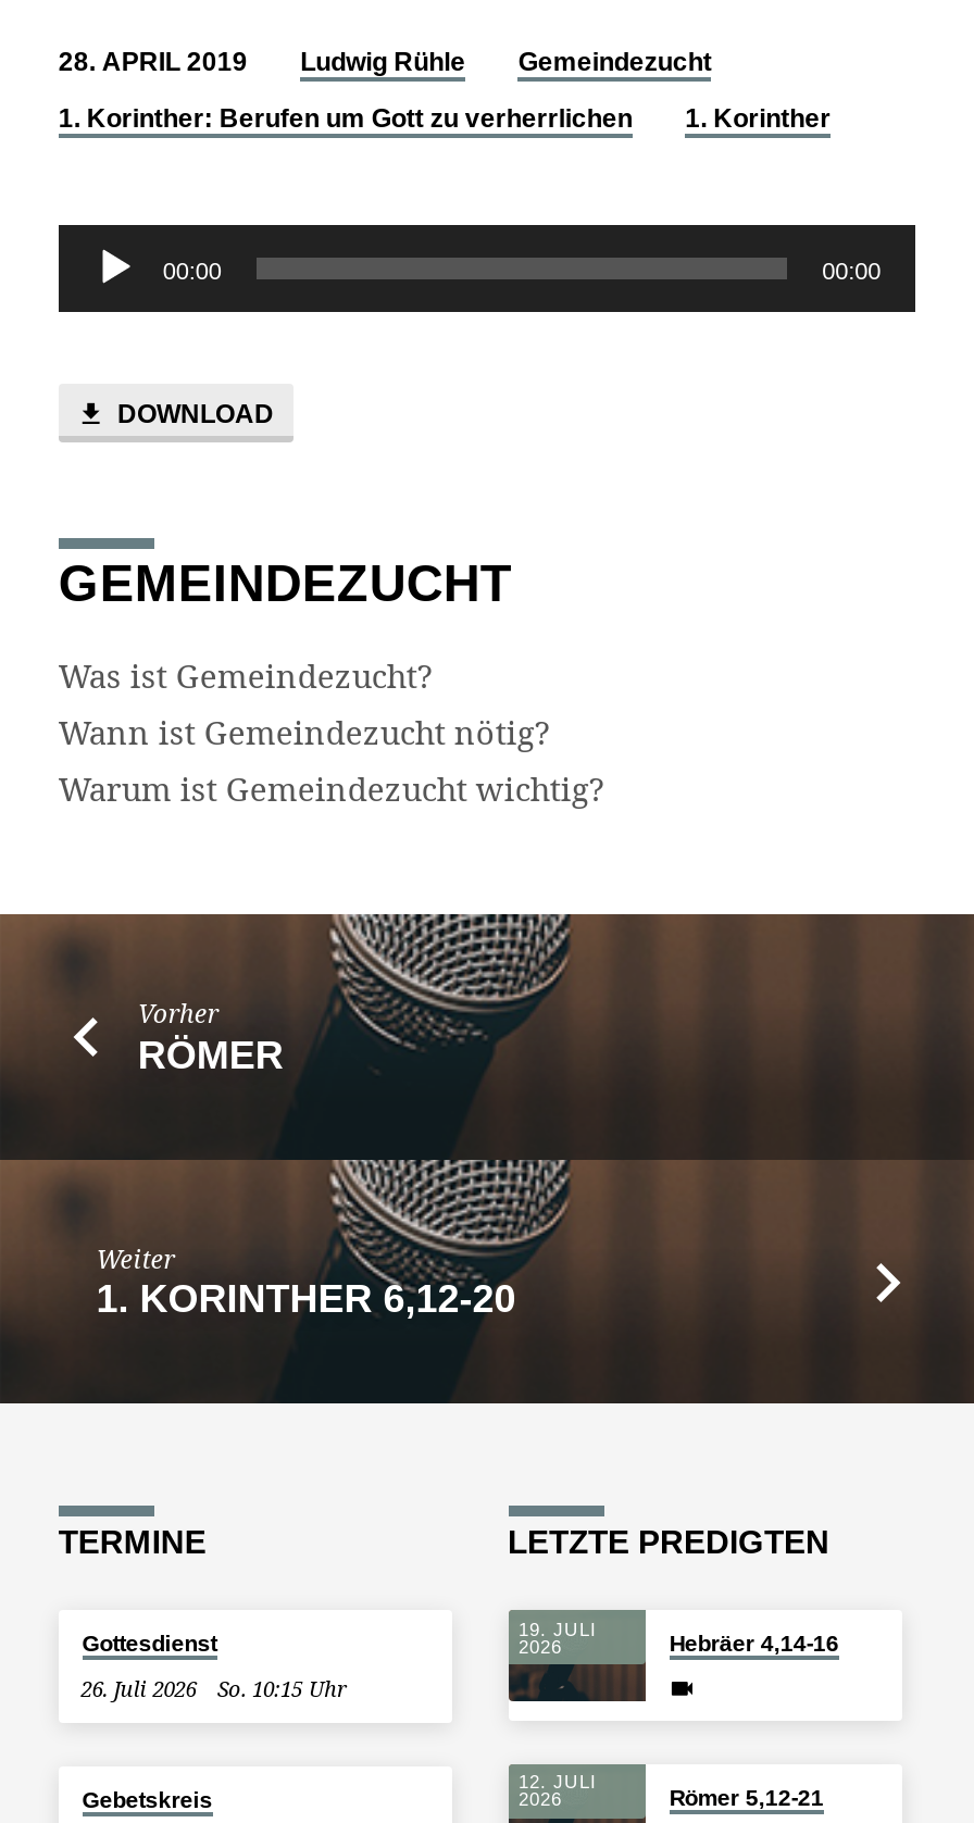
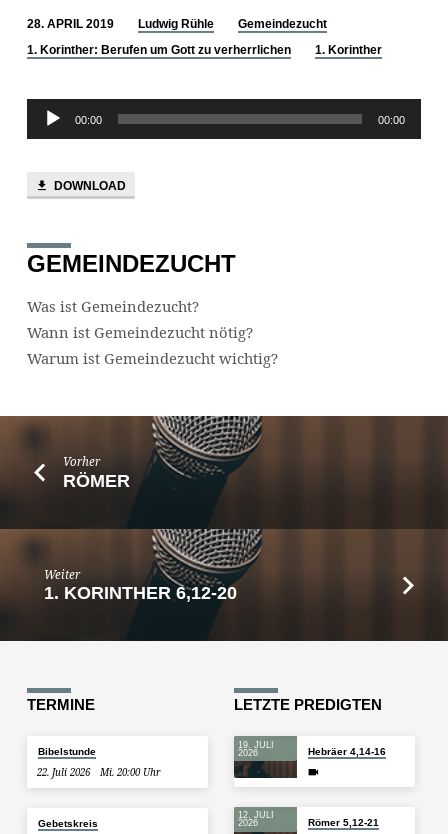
- Gottesdienst
+ Bibelstunde

- 26. Juli 2026
- So. 10:15 Uhr
+ 22. Juli 2026
+ Mi. 20:00 Uhr
